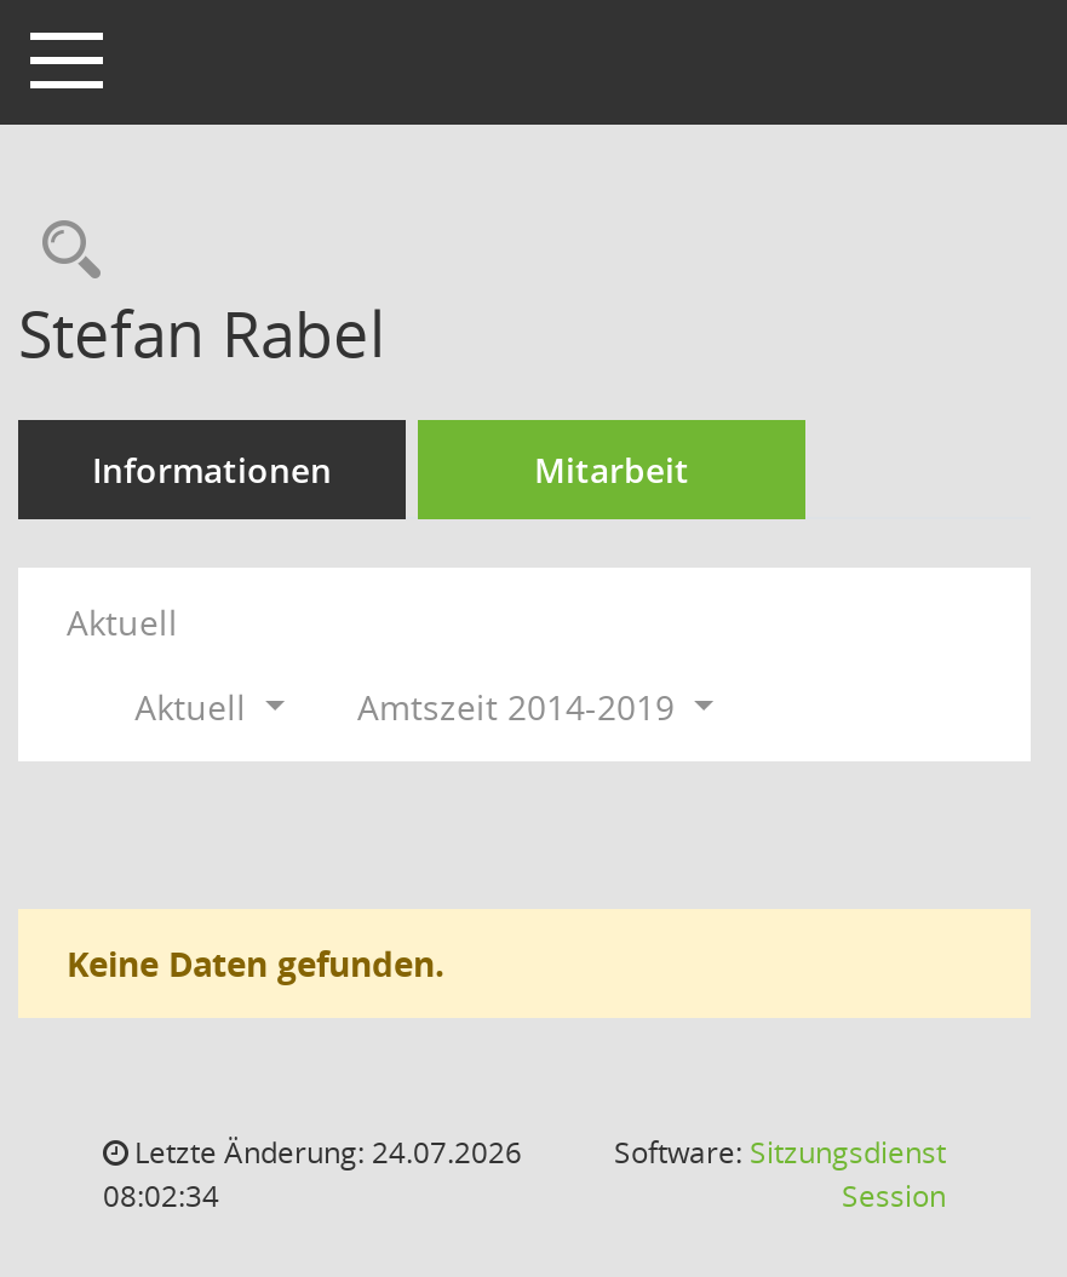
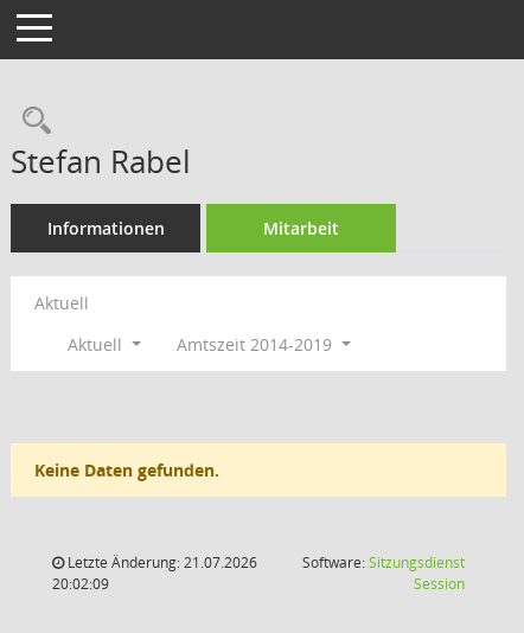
- Letzte Änderung: 24.07.2026
+ Letzte Änderung: 21.07.2026

- 08:02:34
+ 20:02:09
